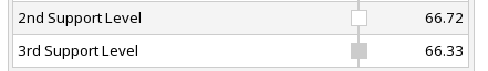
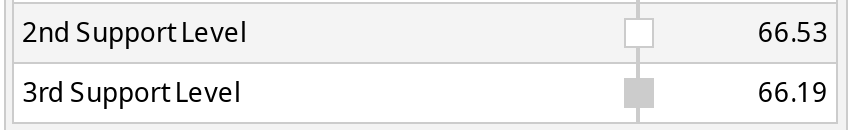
- 66.72
+ 66.53

- 66.33
+ 66.19
